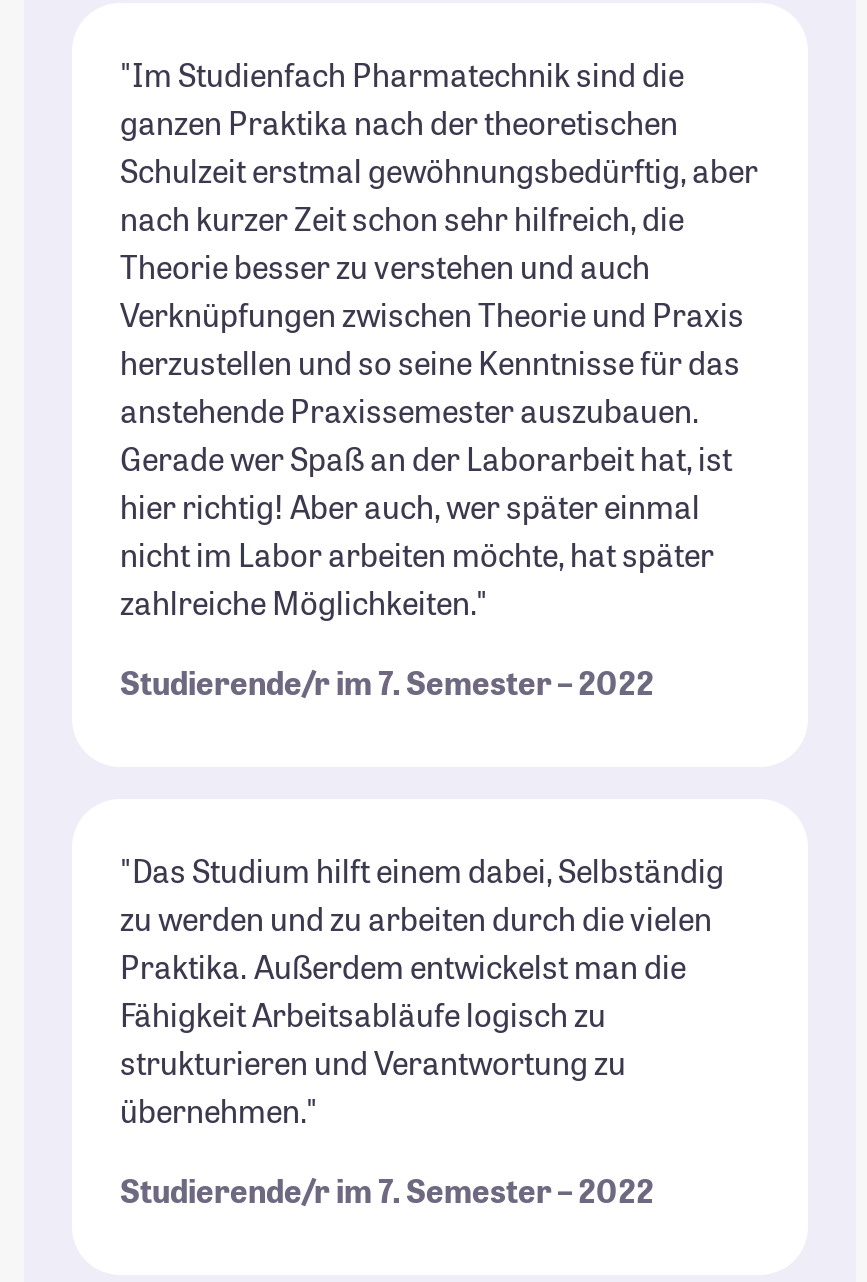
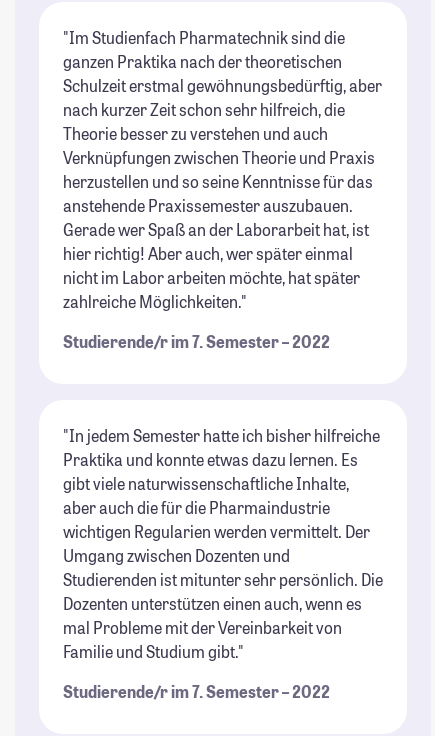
- "Das Studium hilft einem dabei, Selbständig
- zu werden und zu arbeiten durch die vielen
- Praktika. Außerdem entwickelst man die
- Fähigkeit Arbeitsabläufe logisch zu
- strukturieren und Verantwortung zu
- übernehmen."
+ "In jedem Semester hatte ich bisher hilfreiche
+ Praktika und konnte etwas dazu lernen. Es
+ gibt viele naturwissenschaftliche Inhalte,
+ aber auch die für die Pharmaindustrie
+ wichtigen Regularien werden vermittelt. Der
+ Umgang zwischen Dozenten und
+ Studierenden ist mitunter sehr persönlich. Die
+ Dozenten unterstützen einen auch, wenn es
+ mal Probleme mit der Vereinbarkeit von
+ Familie und Studium gibt."
